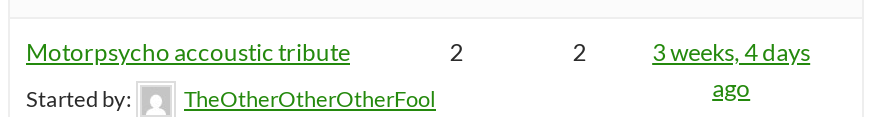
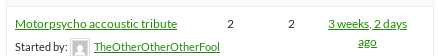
- 3 weeks, 4 days
+ 3 weeks, 2 days
